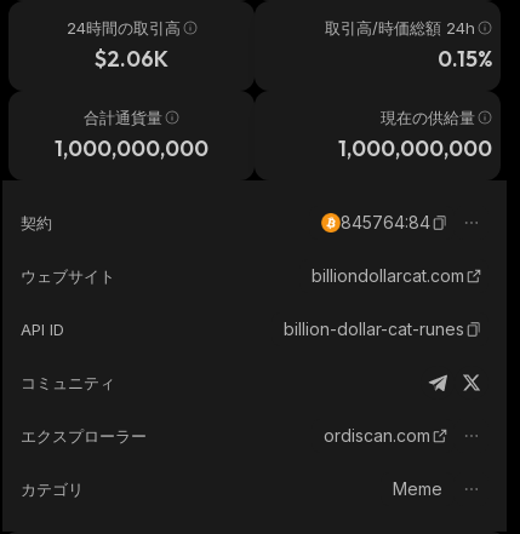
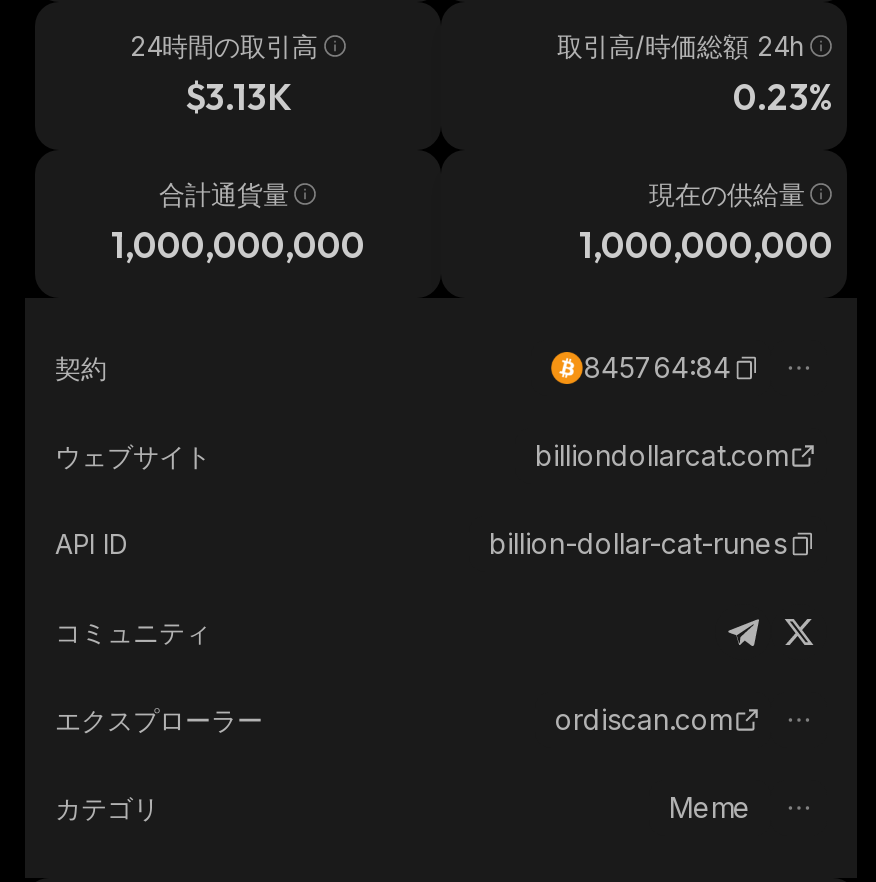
- $2.06K
+ $3.13K

- 0.15%
+ 0.23%
